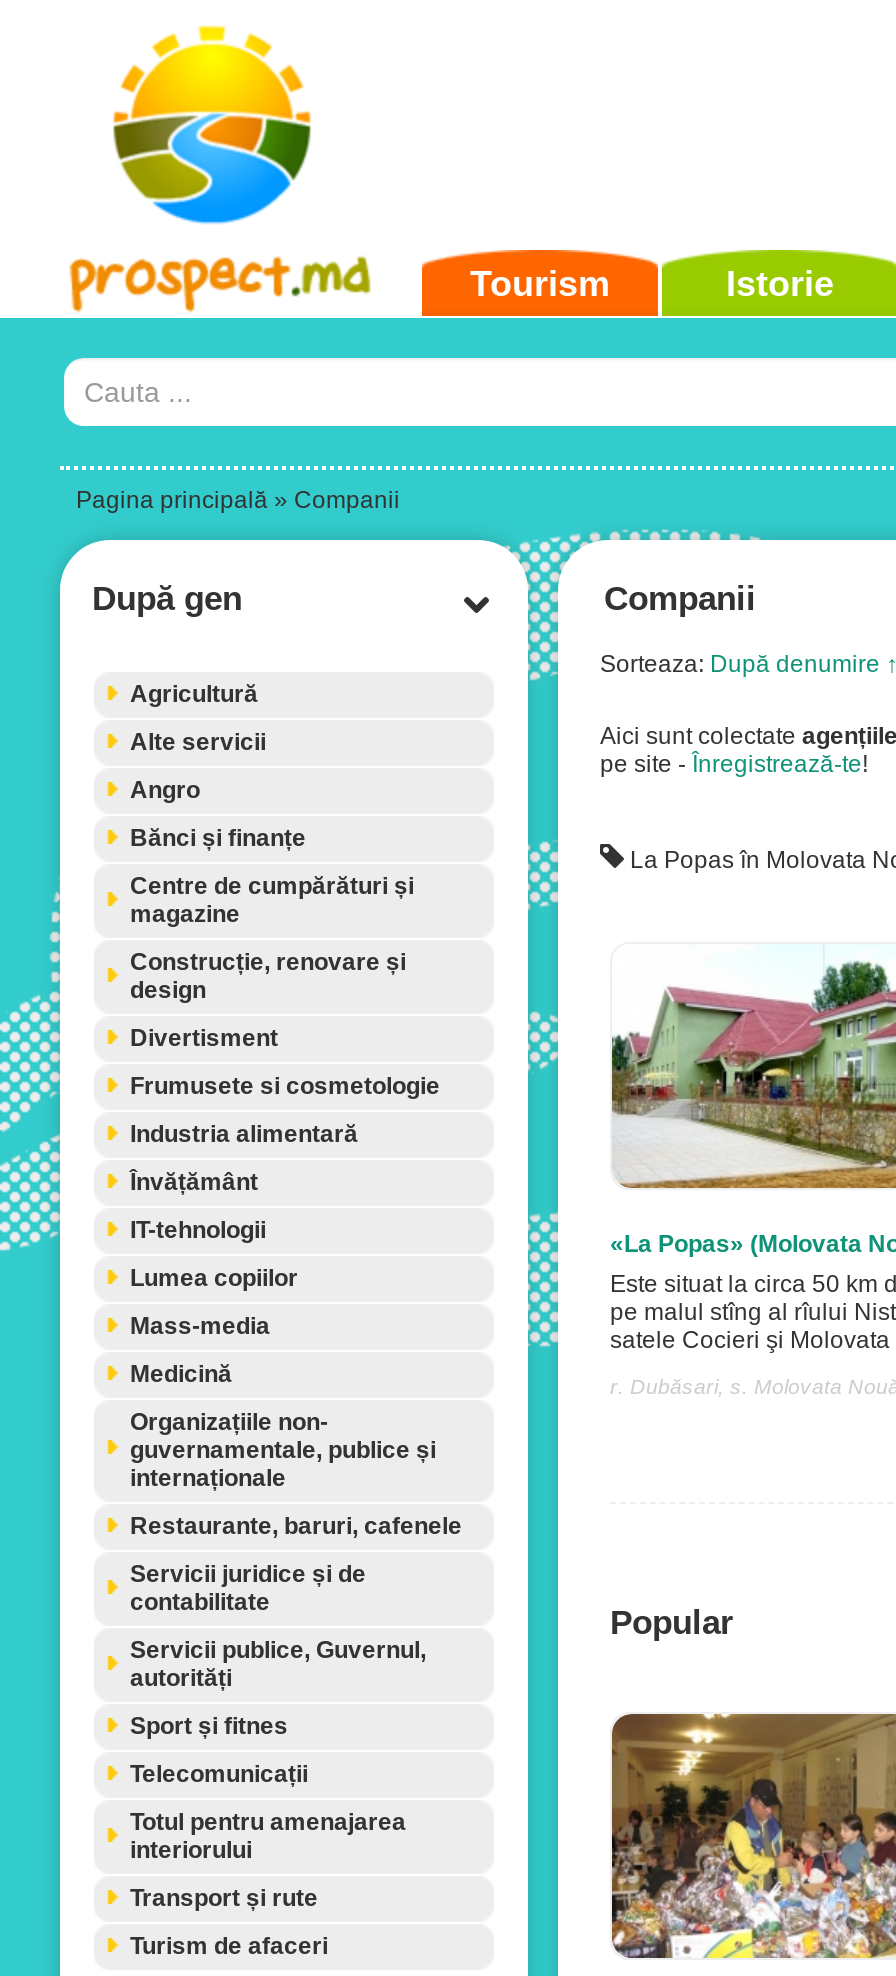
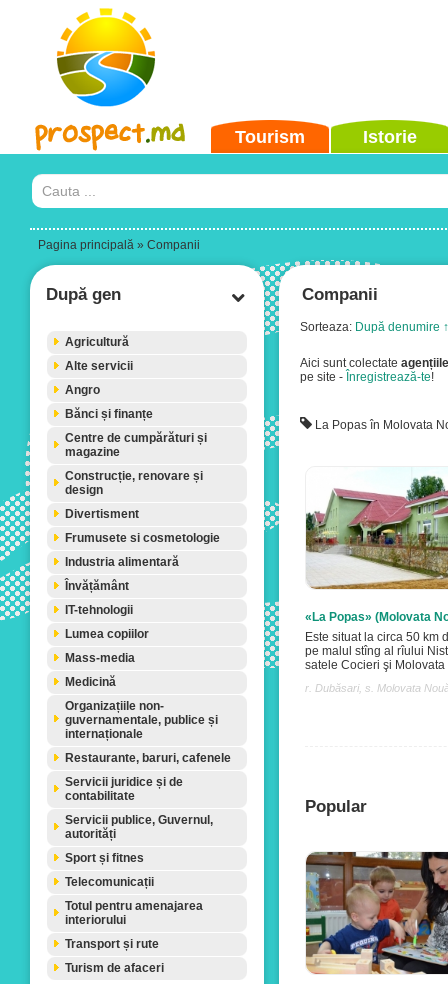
- [image]
+ [image]
